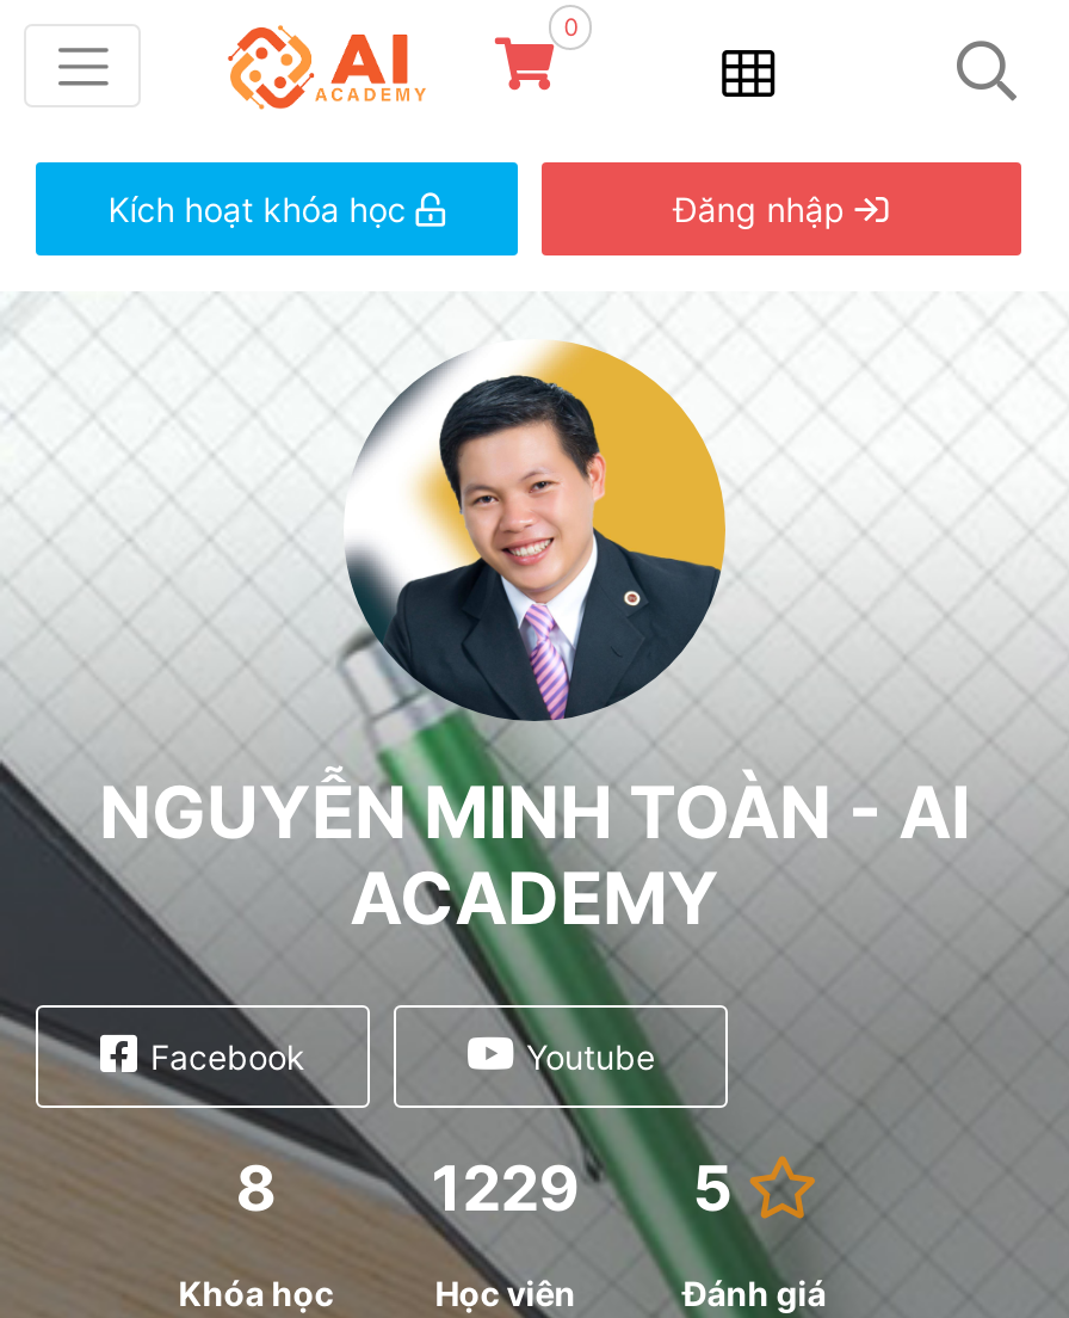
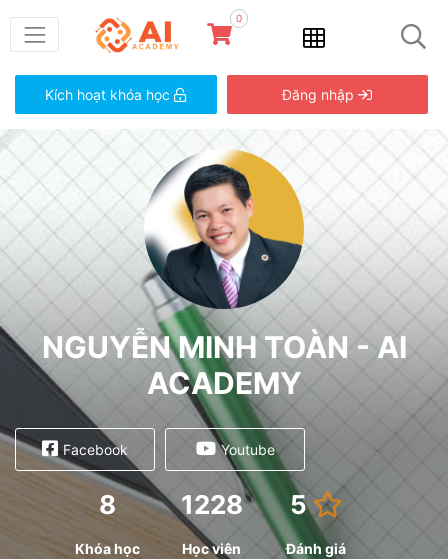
- 1229 5
+ 1228 5
